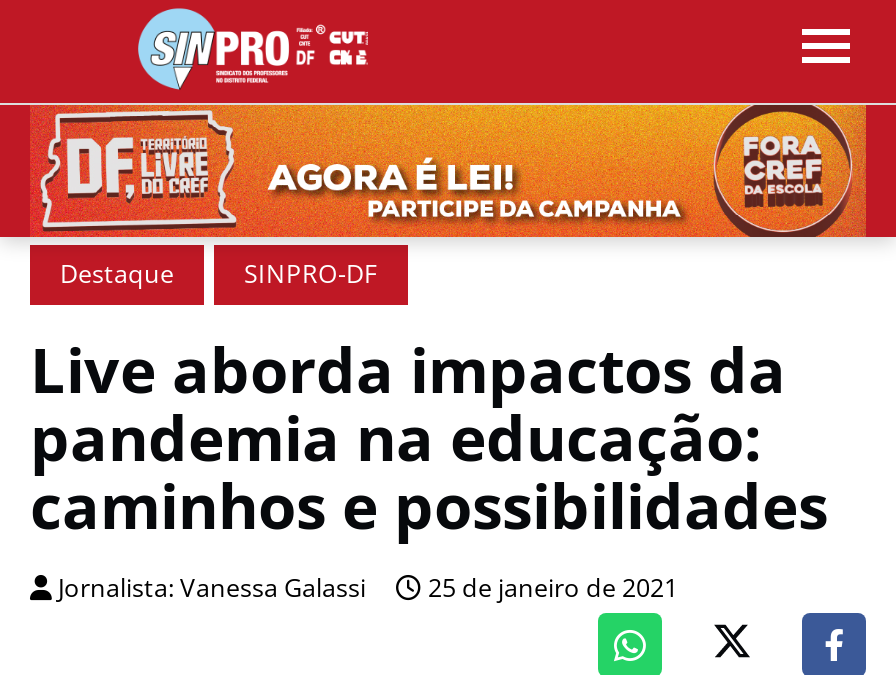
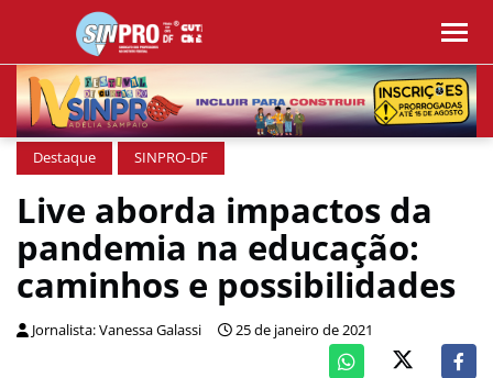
- [image]
+ [image]
